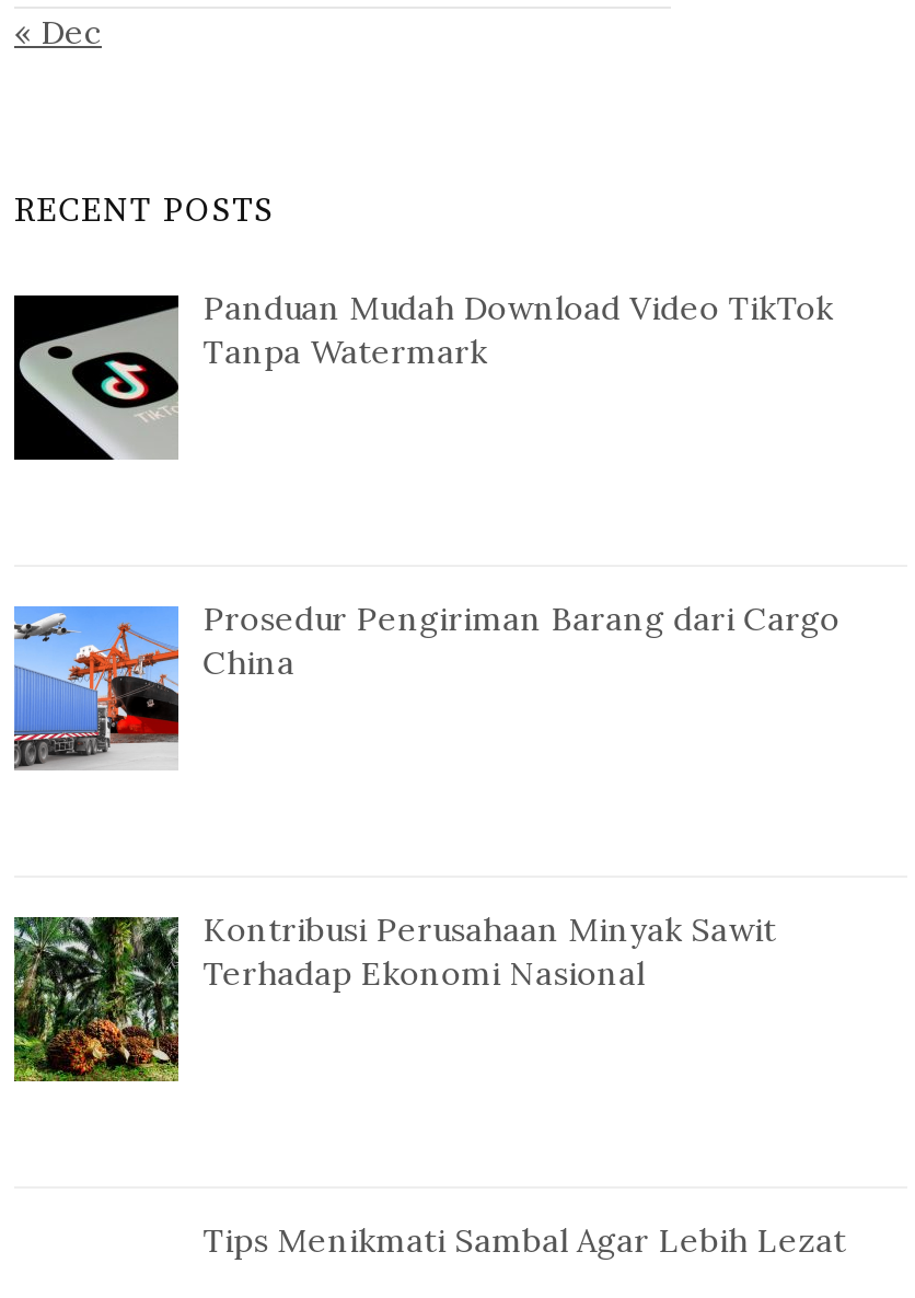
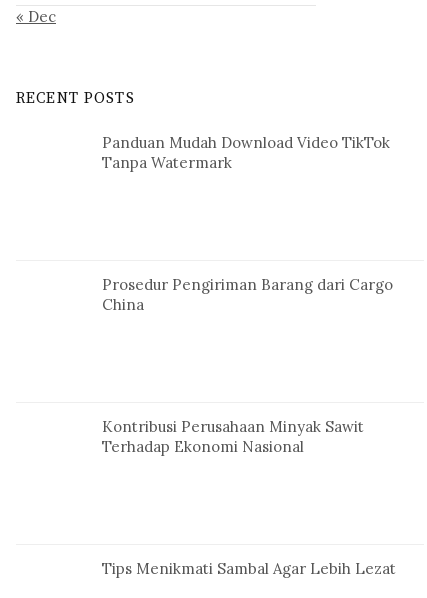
- [image]

- [image]

- [image]
